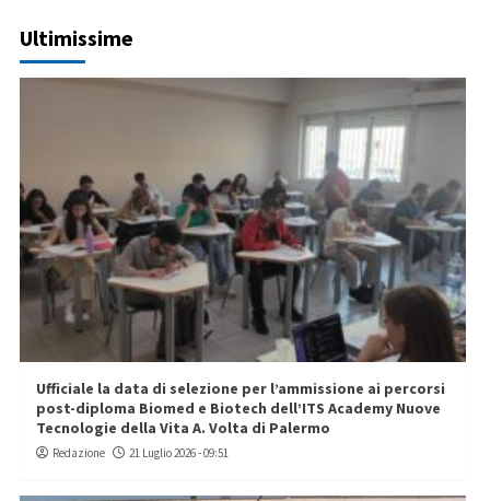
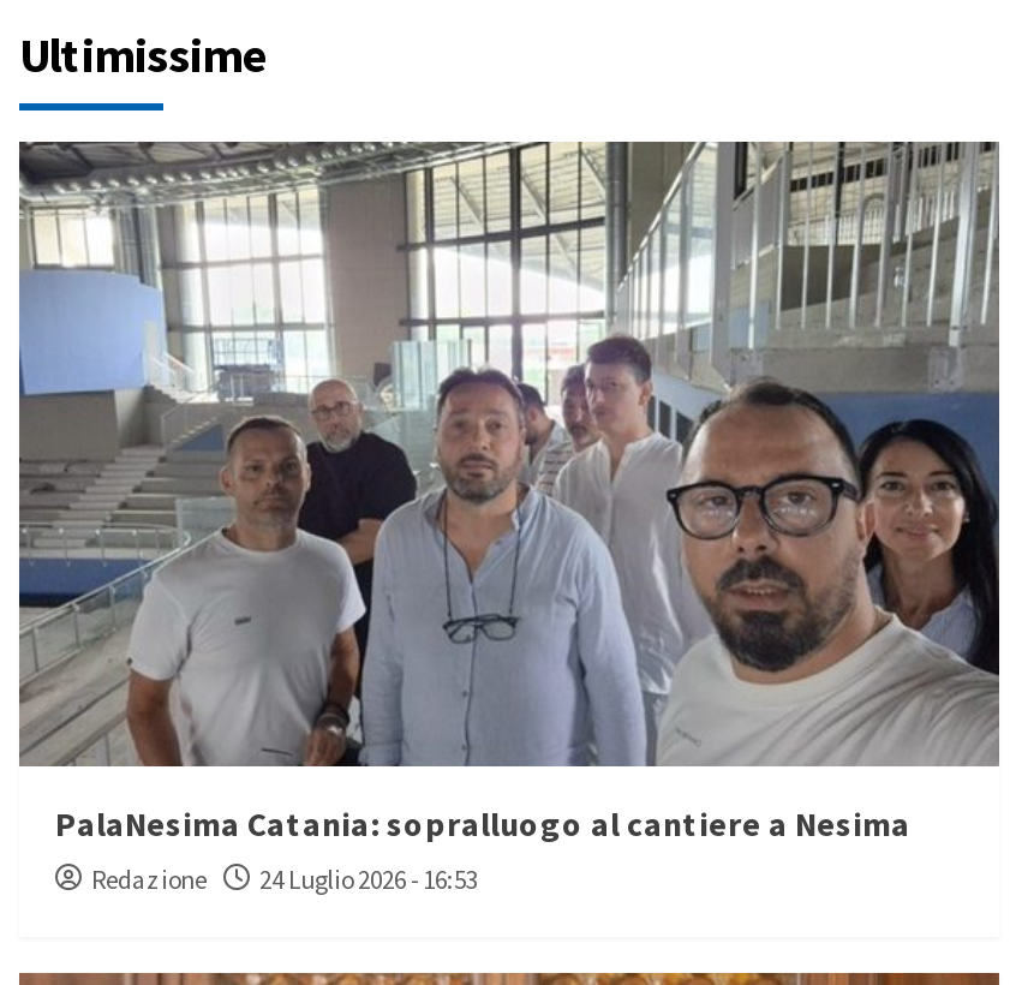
- [image]
- Ufficiale la data di selezione per l’ammissione ai percorsi
- post-diploma Biomed e Biotech dell’ITS Academy Nuove
- Tecnologie della Vita A. Volta di Palermo
+ [image]
+ PalaNesima Catania: sopralluogo al cantiere a Nesima

- Redazione 21 Luglio 2026 - 09:51
+ Redazione 24 Luglio 2026 - 16:53
